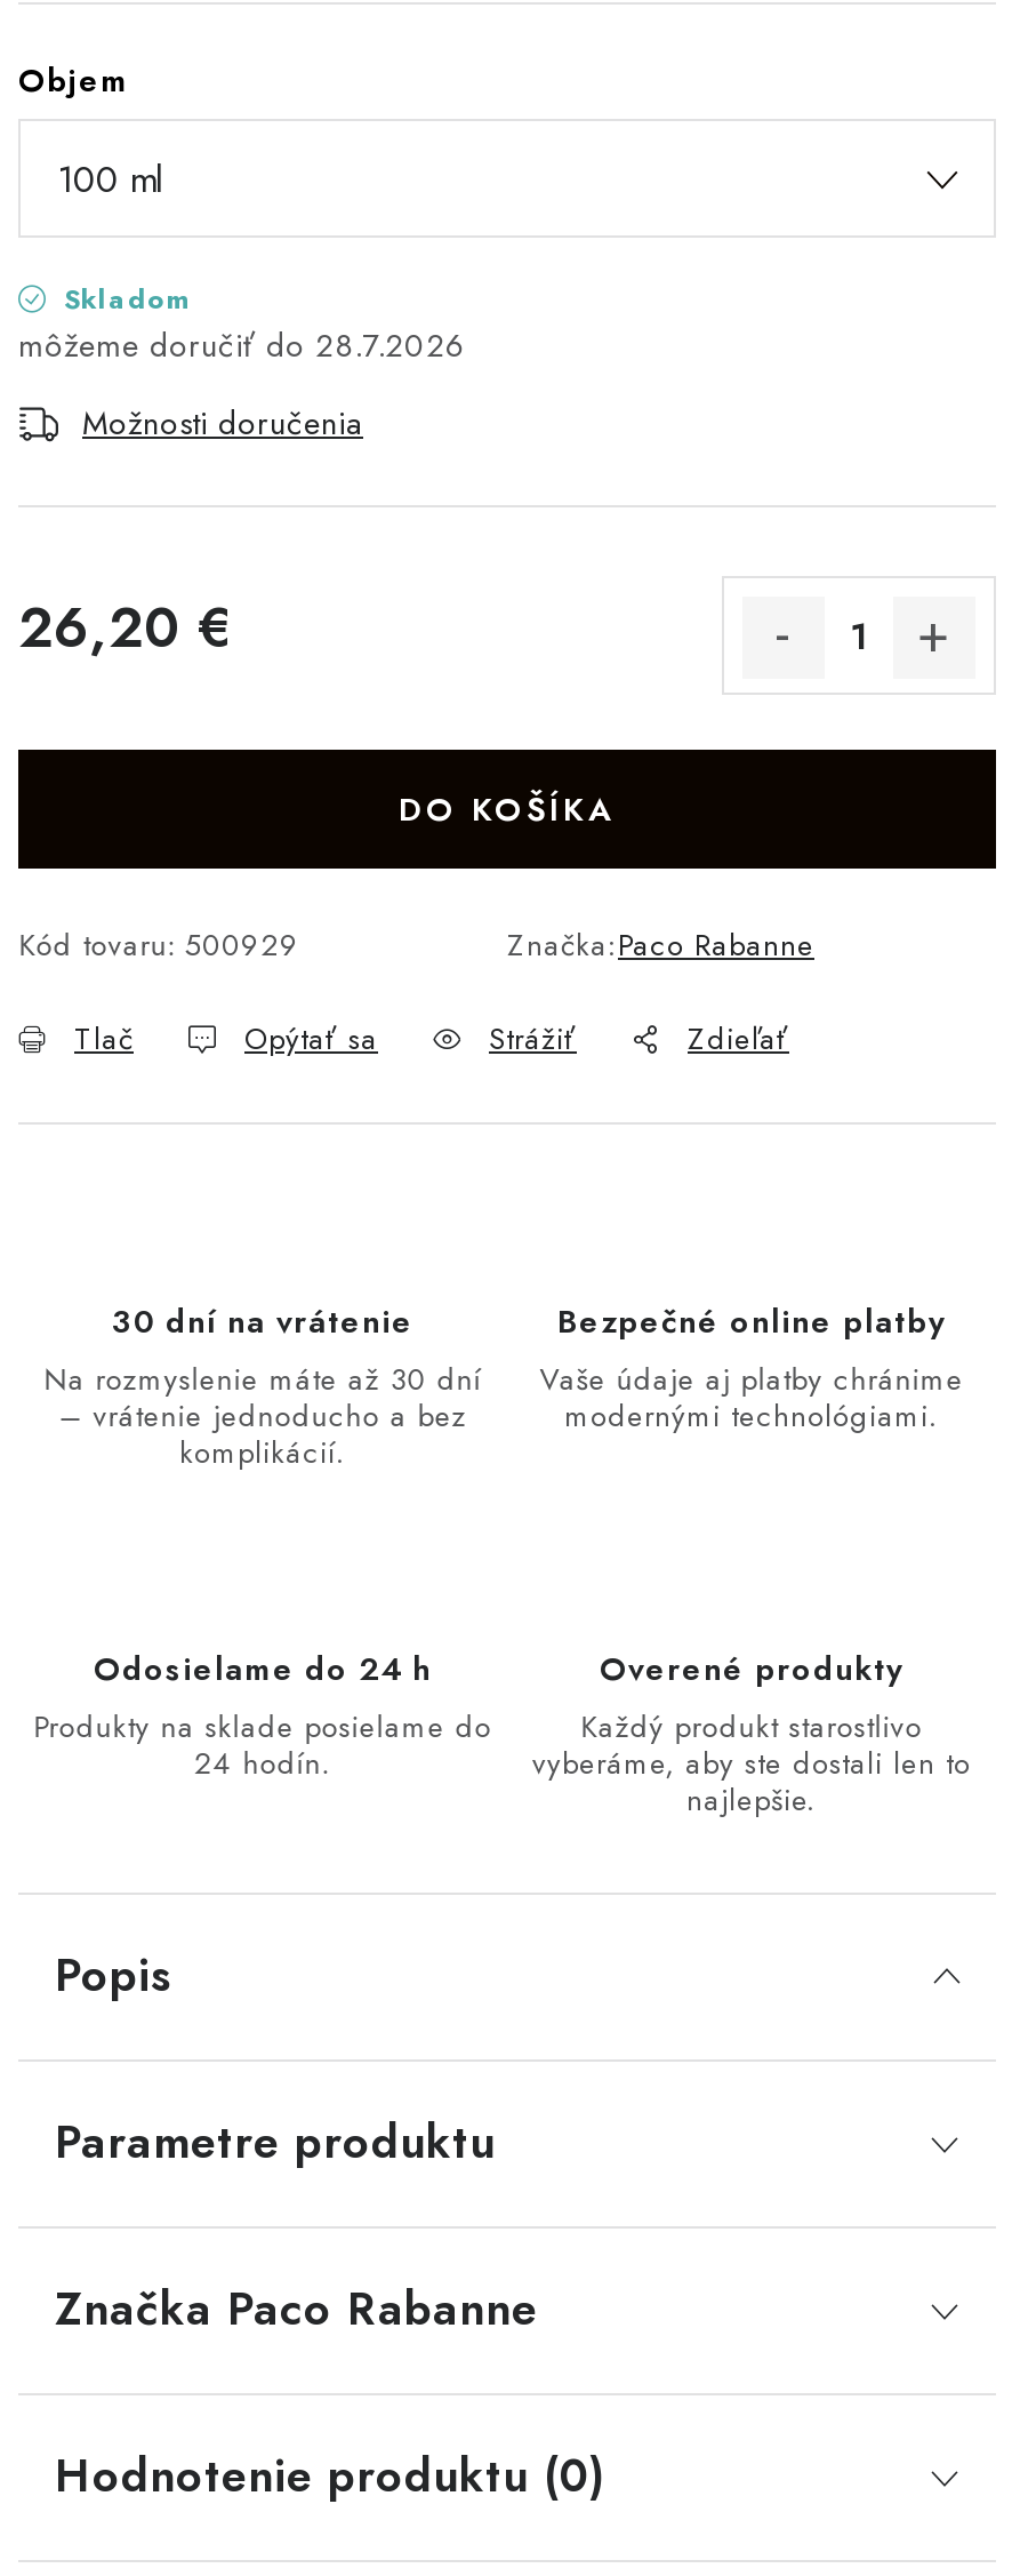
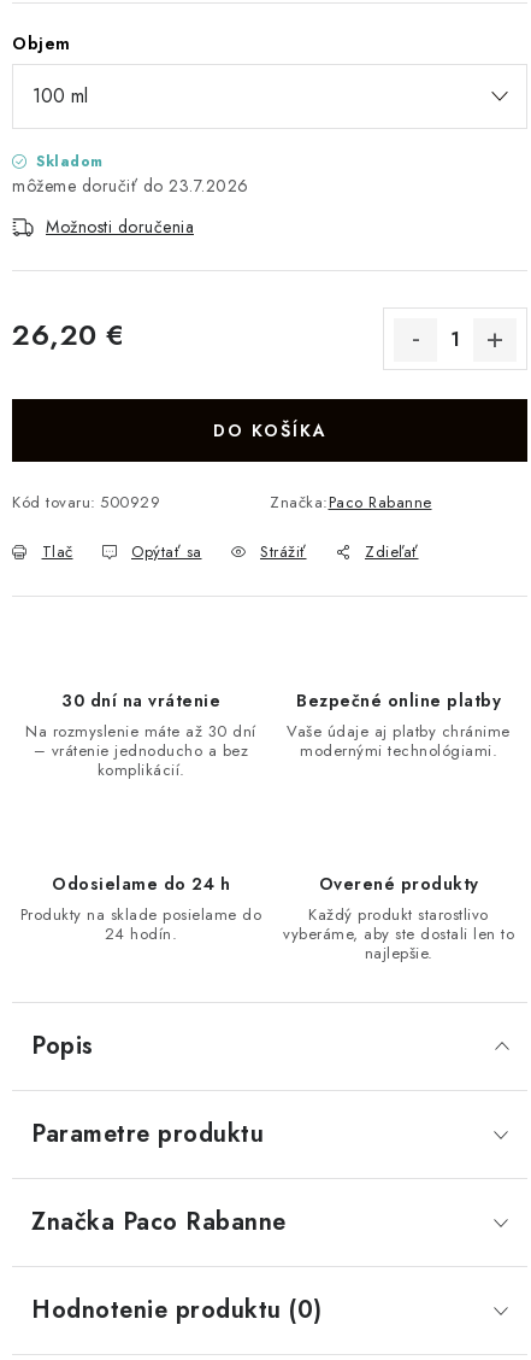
- 28.7.2026
+ 23.7.2026
